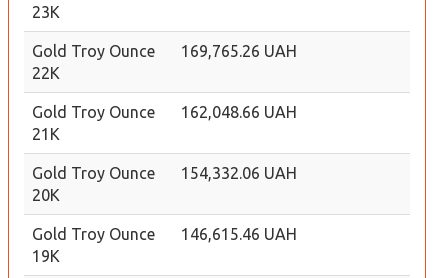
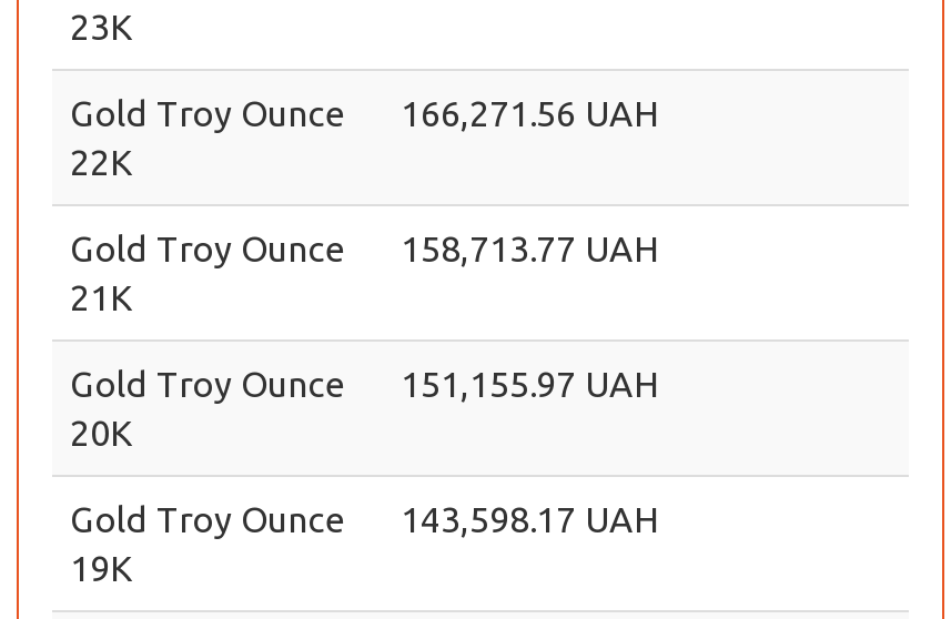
- Gold Troy Ounce 169,765.26 UAH
+ Gold Troy Ounce 166,271.56 UAH

- Gold Troy Ounce 162,048.66 UAH
+ Gold Troy Ounce 158,713.77 UAH

- Gold Troy Ounce 154,332.06 UAH
+ Gold Troy Ounce 151,155.97 UAH

- Gold Troy Ounce 146,615.46 UAH
+ Gold Troy Ounce 143,598.17 UAH
